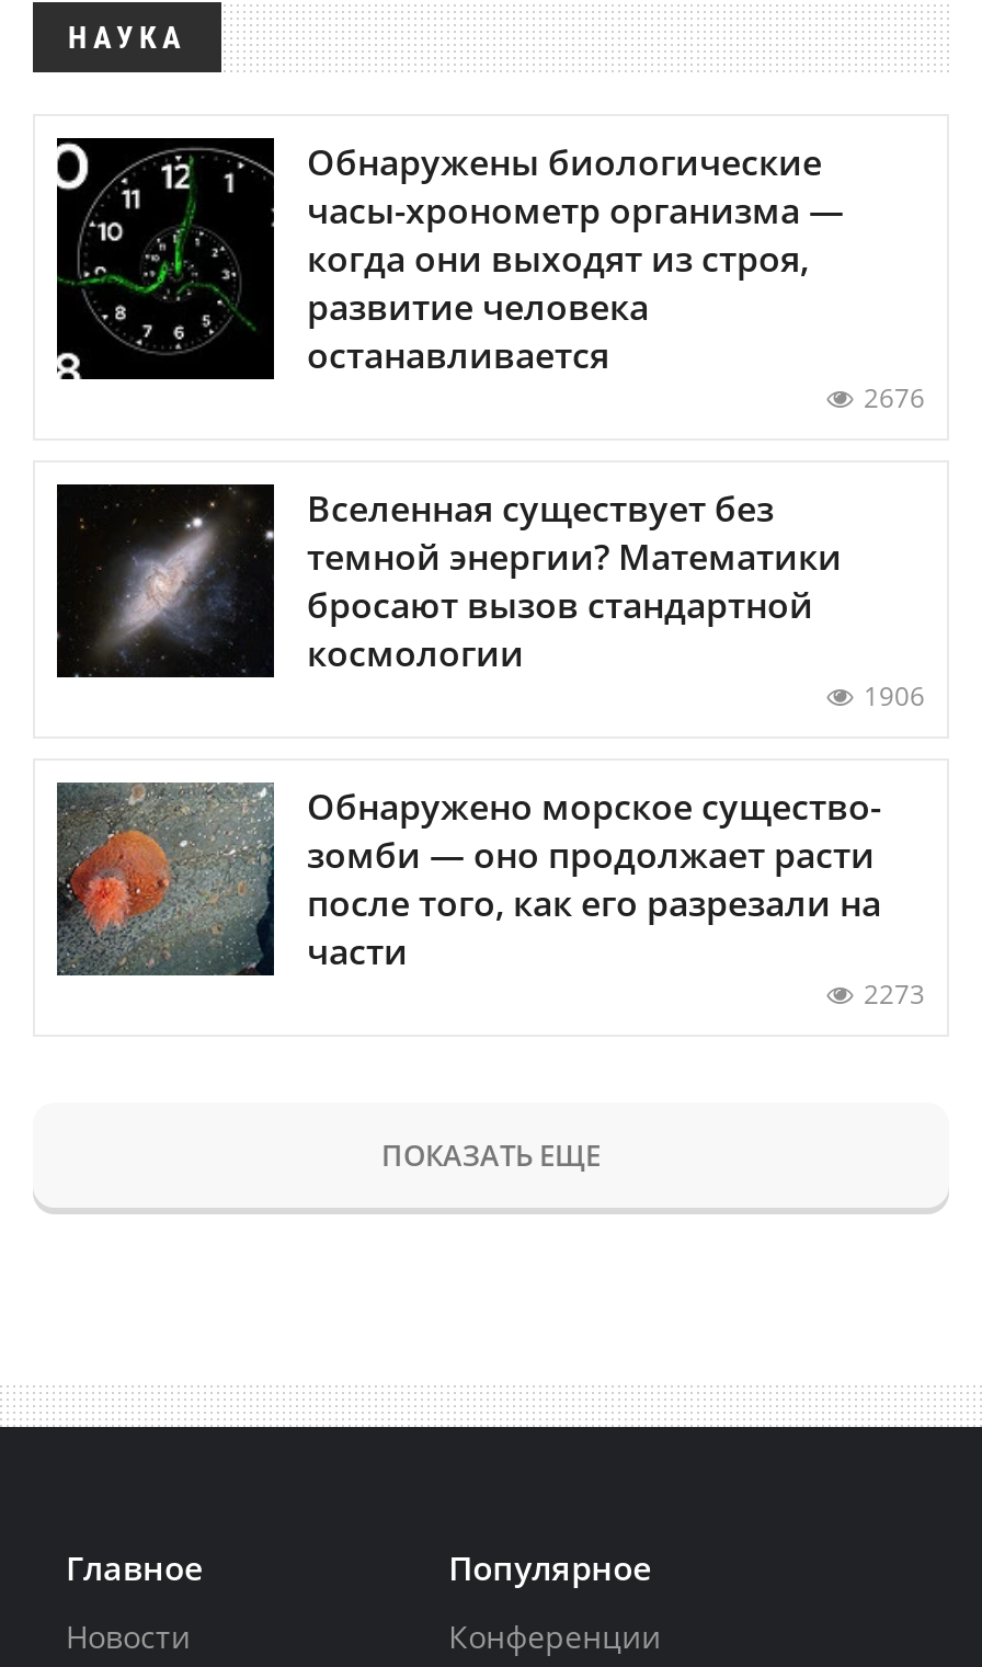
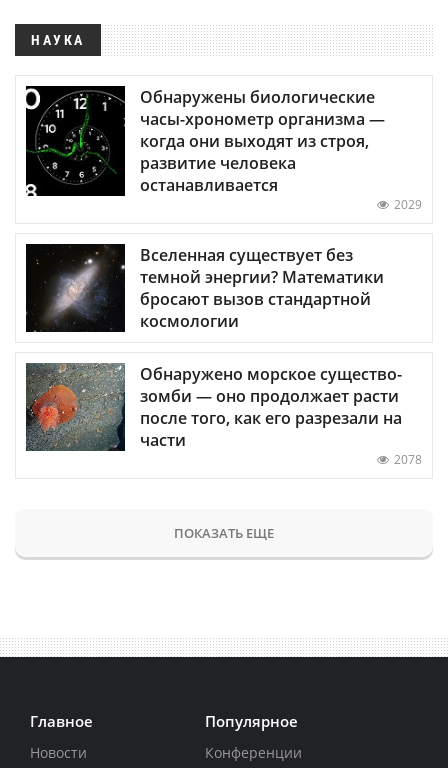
- 2676
+ 2029

- 1906

- 2273
+ 2078
